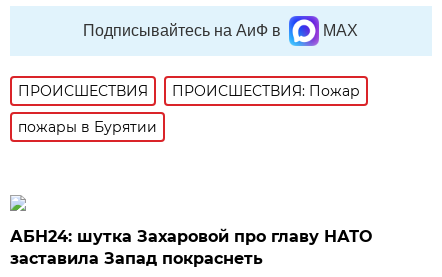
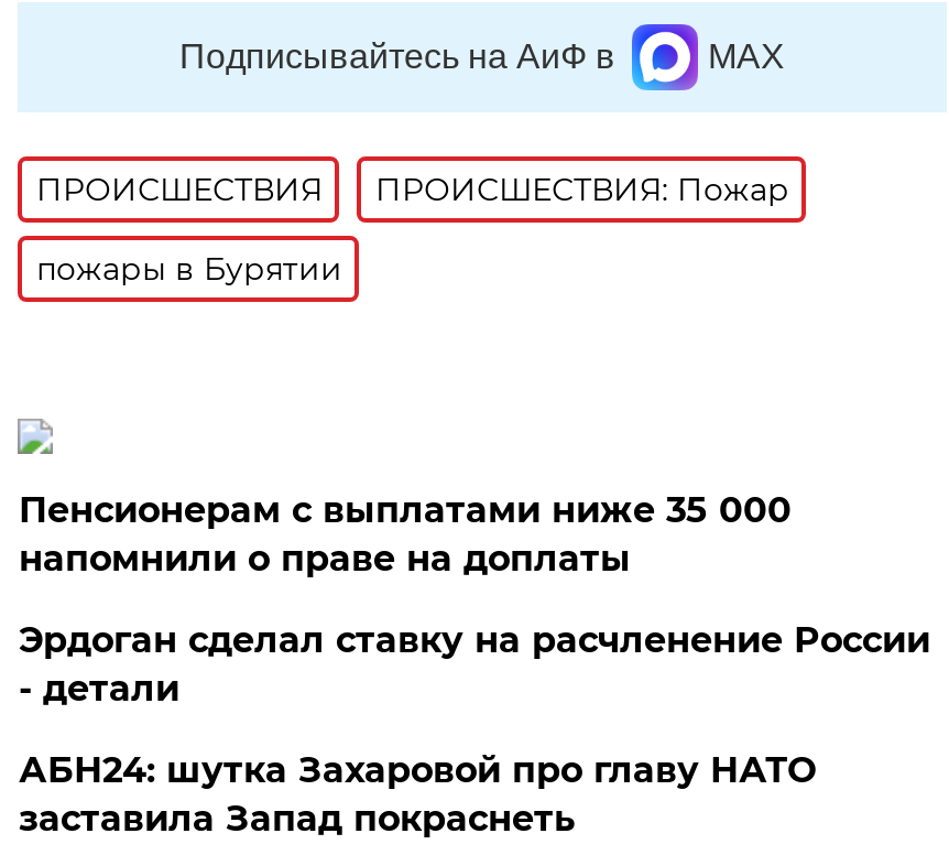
+ Пенсионерам с выплатами ниже 35 000
+ напомнили о праве на доплаты
+ Эрдоган сделал ставку на расчленение России
+ - детали
